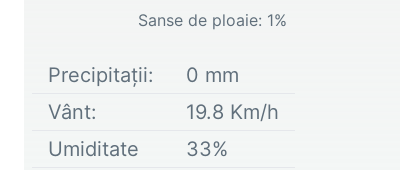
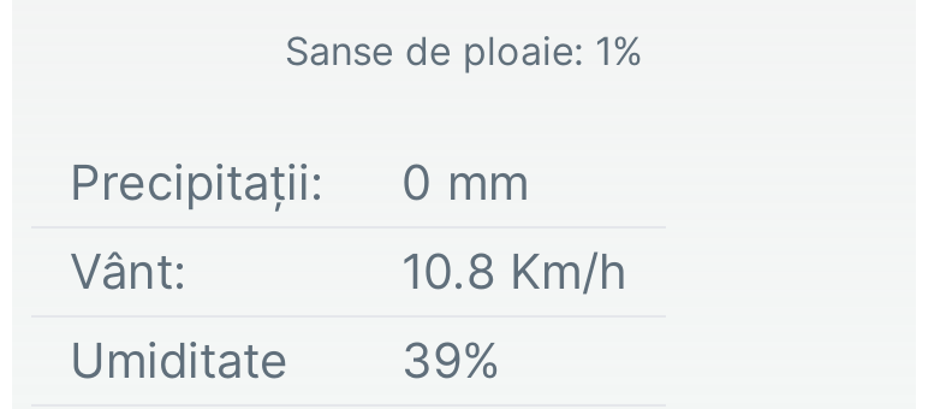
- 19.8 Km/h
+ 10.8 Km/h

- Umiditate 33%
+ Umiditate 39%
